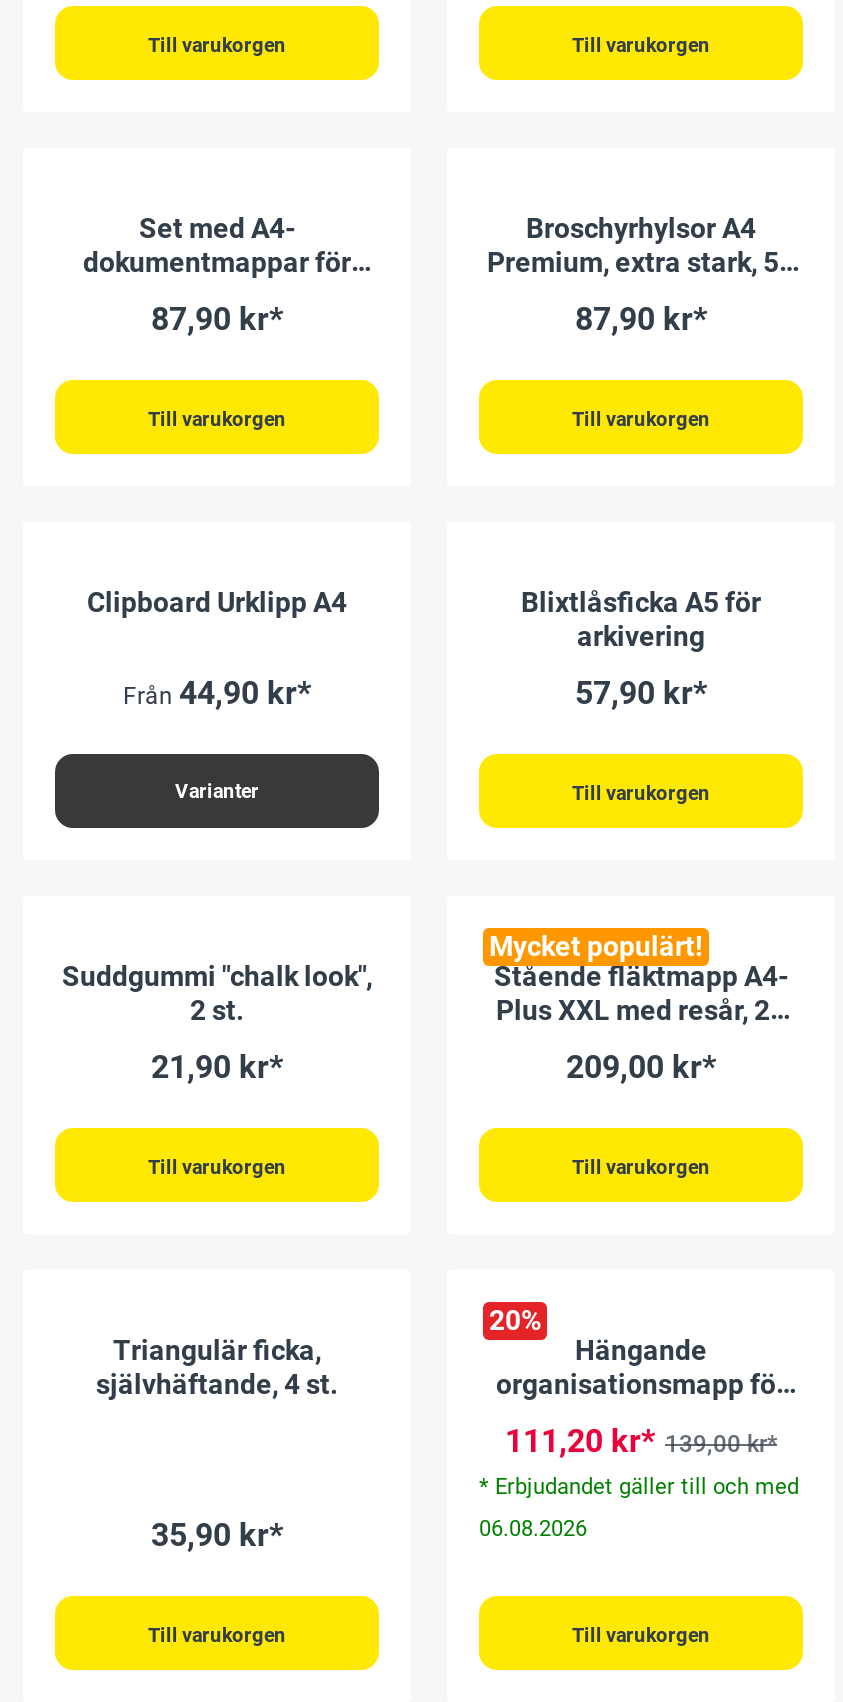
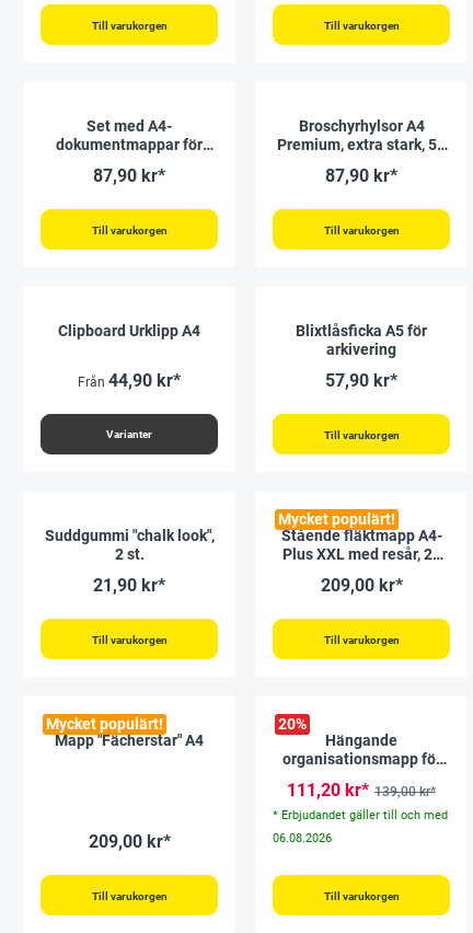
- Triangulär ficka,
- självhäftande, 4 st.
+ Mycket populärt!
+ Mapp "Fächerstar" A4

- 35,90 kr*
+ 209,00 kr*
